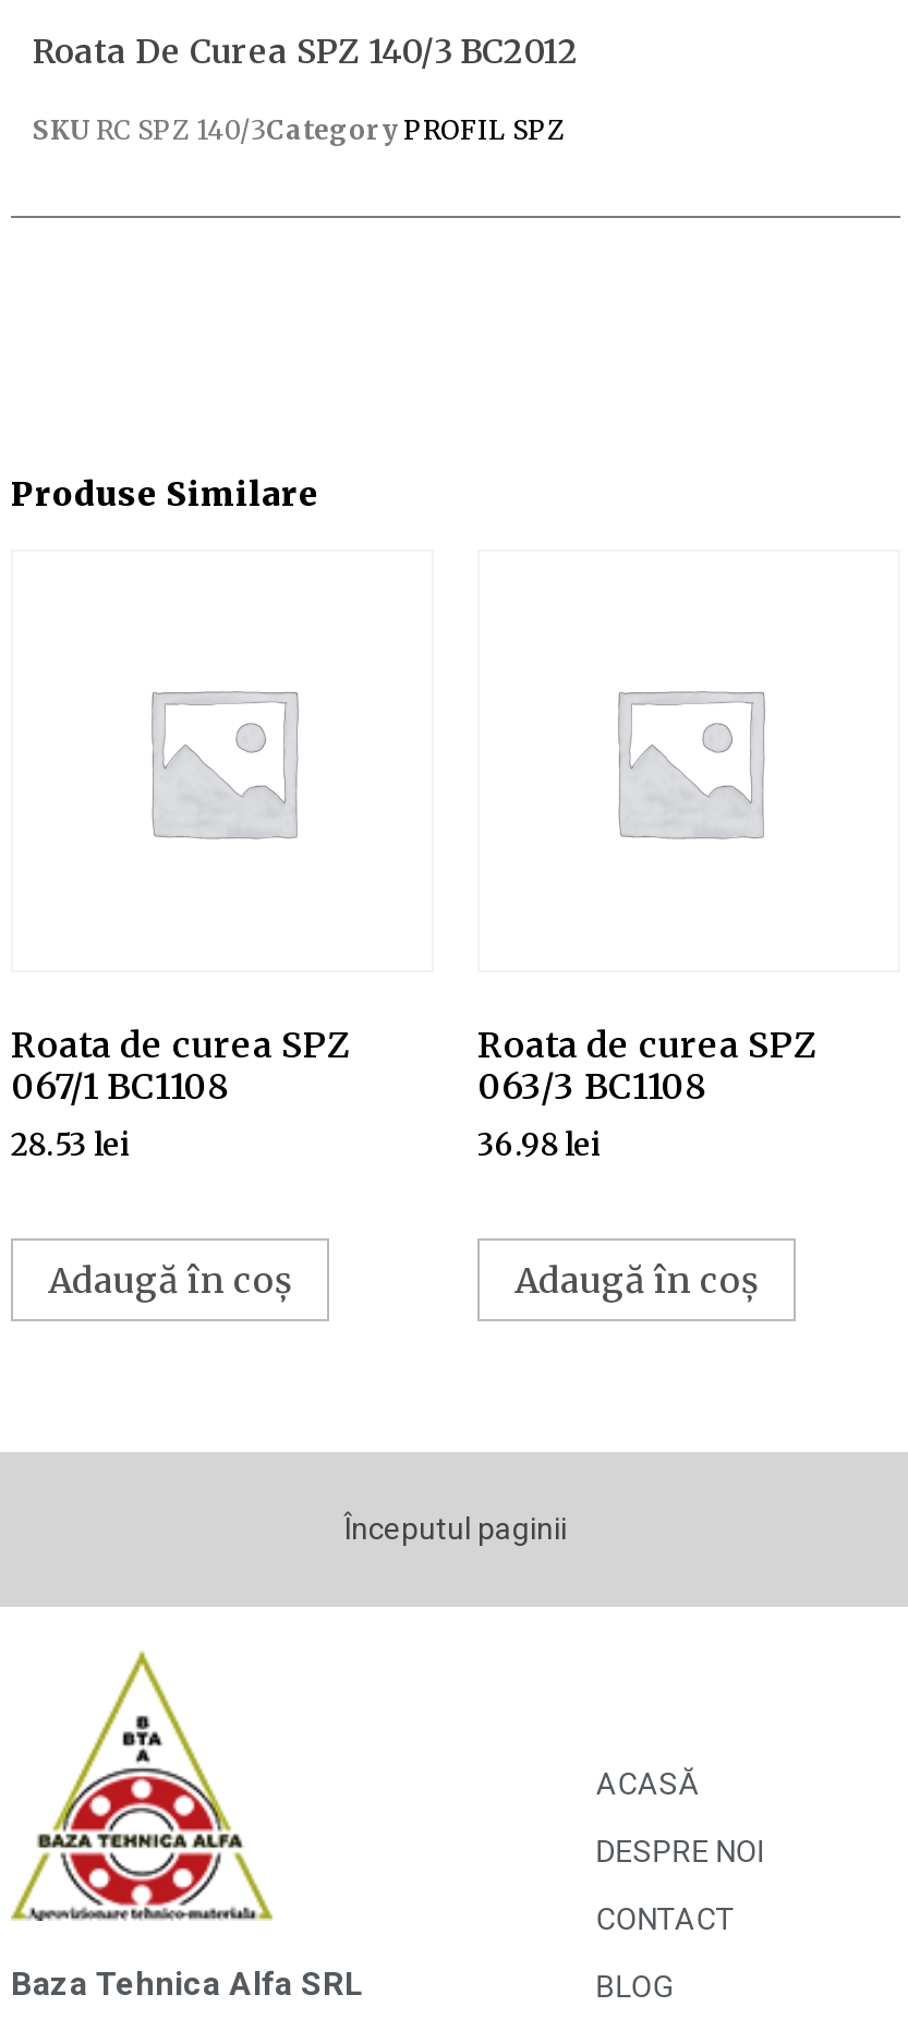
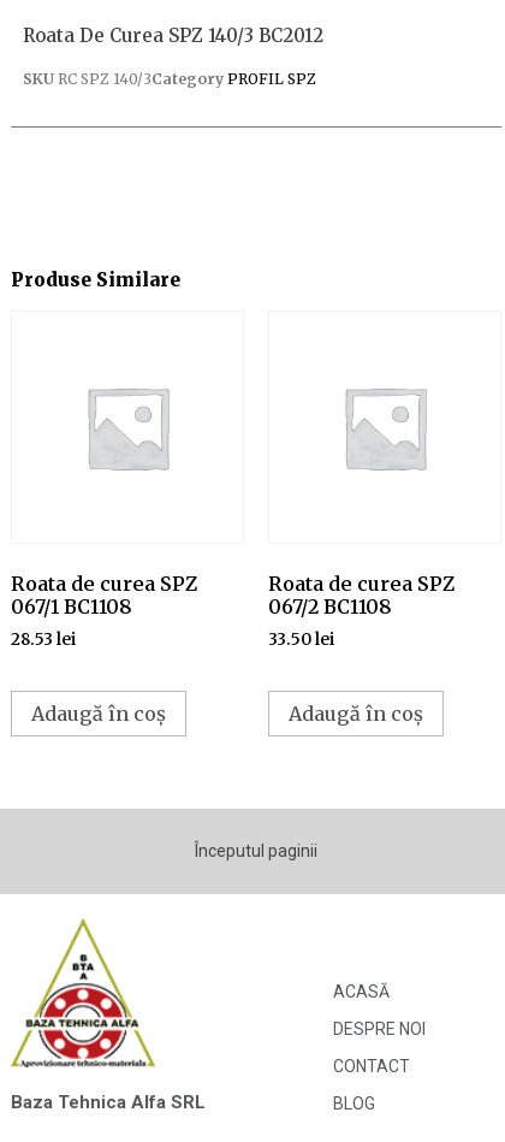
- 063/3 BC1108
+ 067/2 BC1108

- 36.98 lei
+ 33.50 lei
